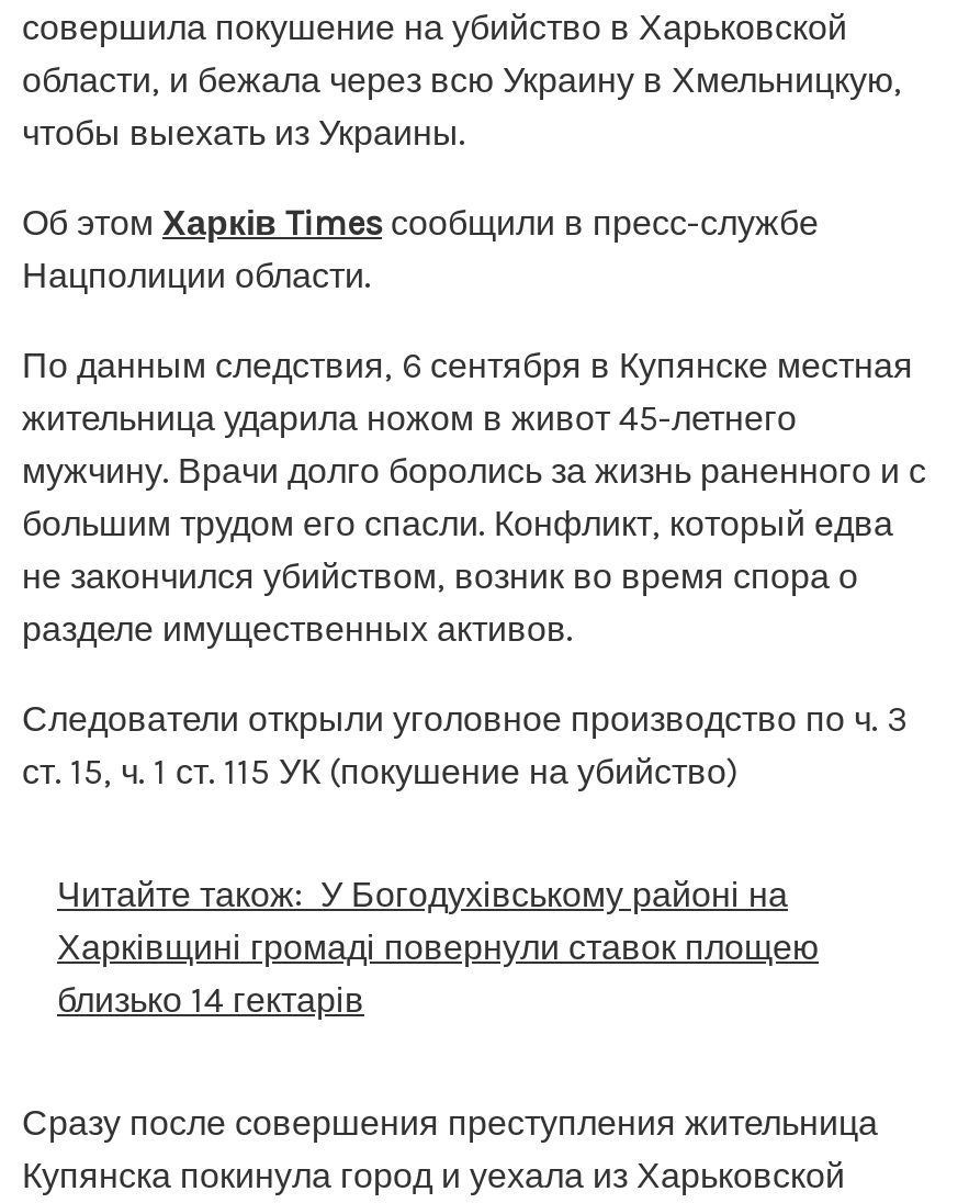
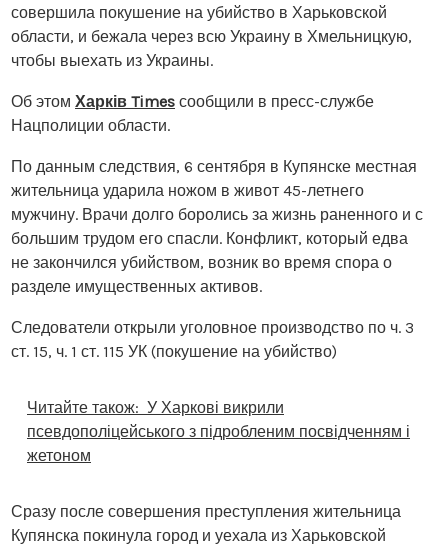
- Читайте також: У Богодухівському районі на
- Харківщині громаді повернули ставок площею
- близько 14 гектарів
+ Читайте також: У Харкові викрили
+ псевдополіцейського з підробленим посвідченням і
+ жетоном
